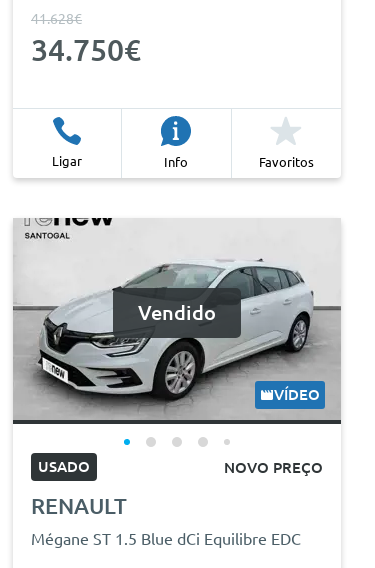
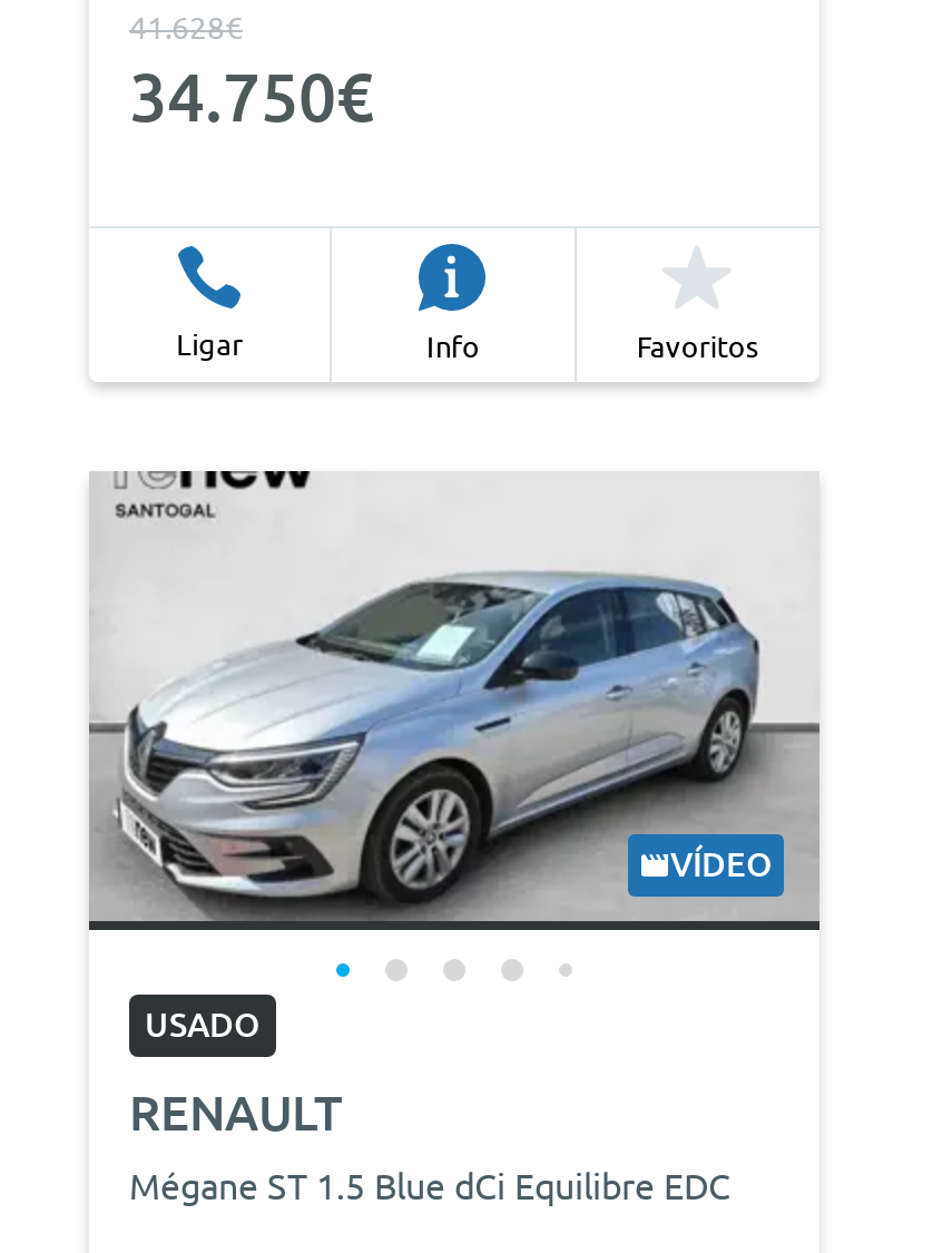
- [image]
+ [image]

- Vendido

- NOVO PREÇO
